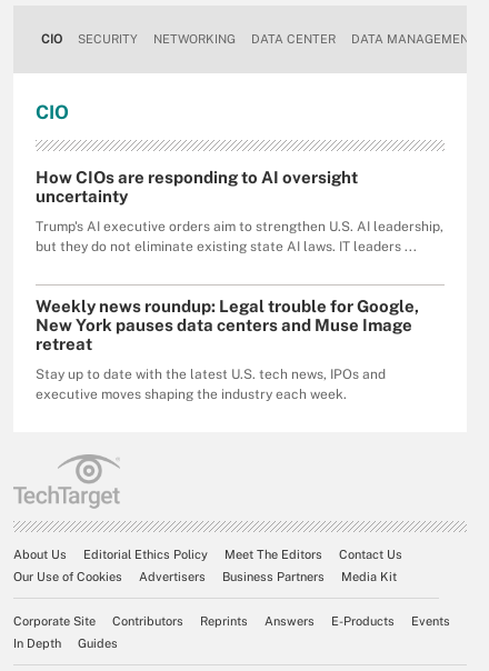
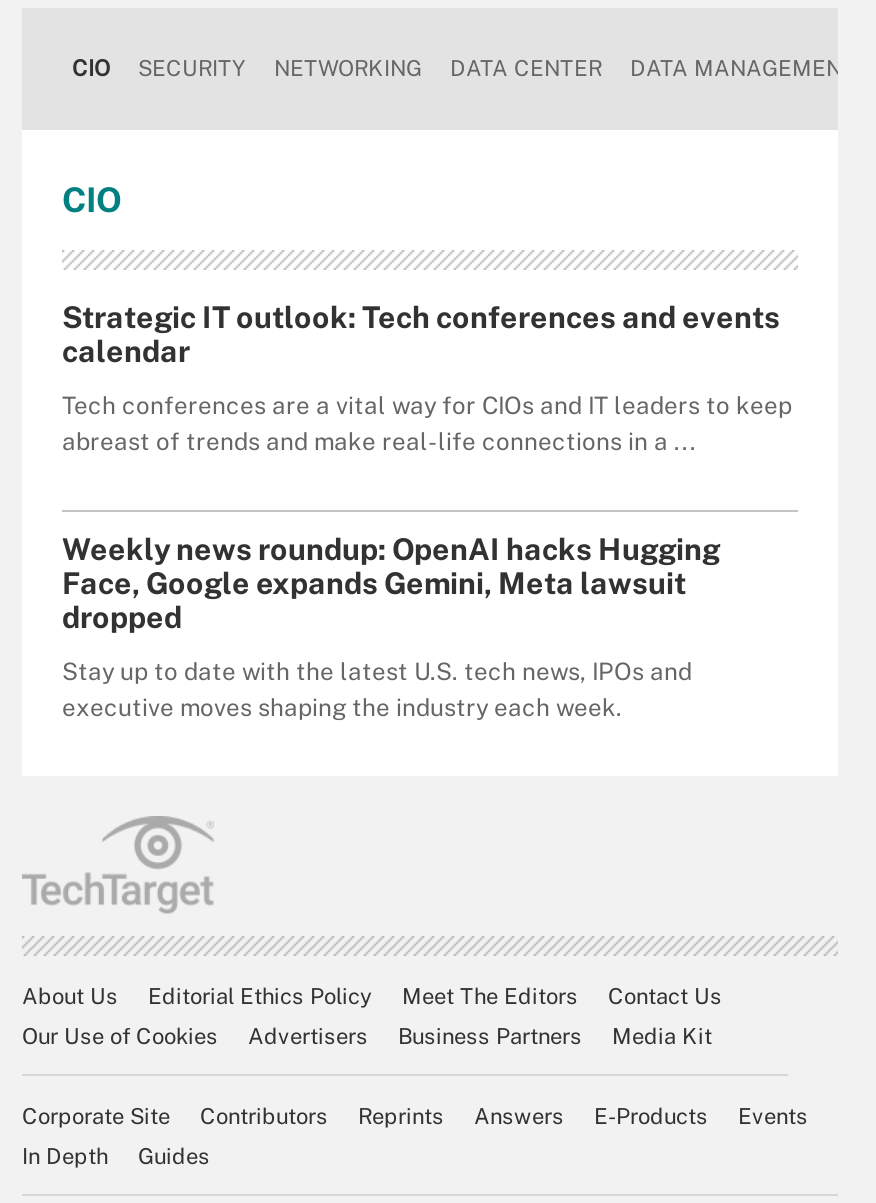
- How CIOs are responding to AI oversight
- uncertainty
+ Strategic IT outlook: Tech conferences and events
+ calendar

- Trump's AI executive orders aim to strengthen U.S. AI leadership,
- but they do not eliminate existing state AI laws. IT leaders ...
+ Tech conferences are a vital way for CIOs and IT leaders to keep
+ abreast of trends and make real-life connections in a ...

- Weekly news roundup: Legal trouble for Google,
- New York pauses data centers and Muse Image
- retreat
+ Weekly news roundup: OpenAI hacks Hugging
+ Face, Google expands Gemini, Meta lawsuit
+ dropped
